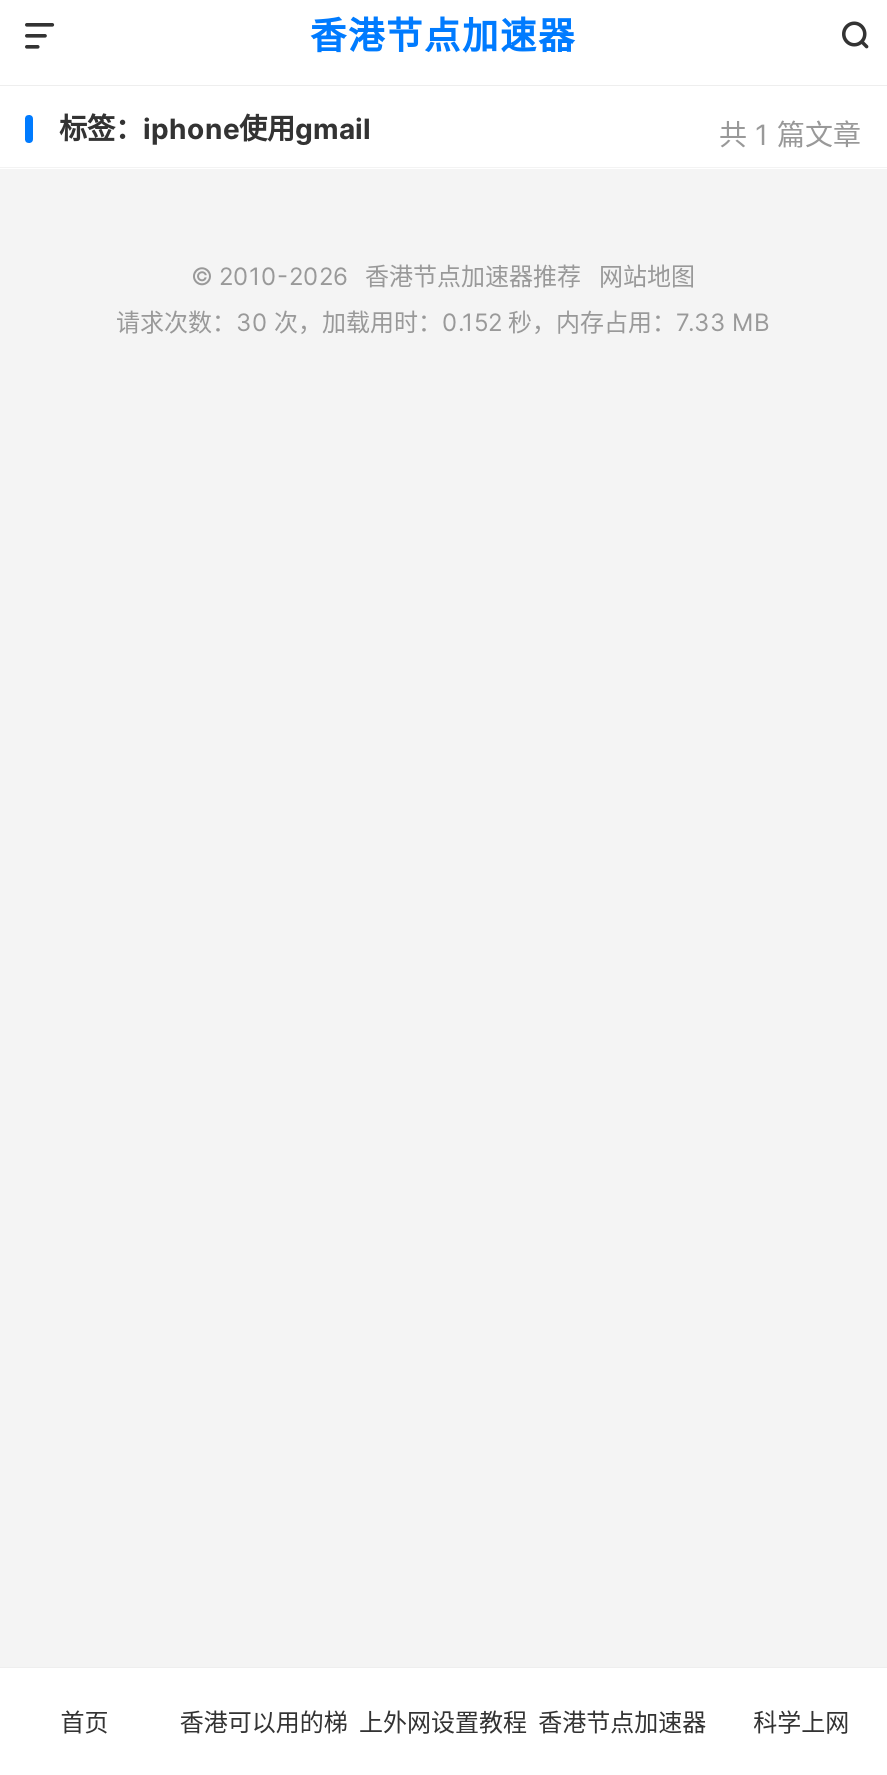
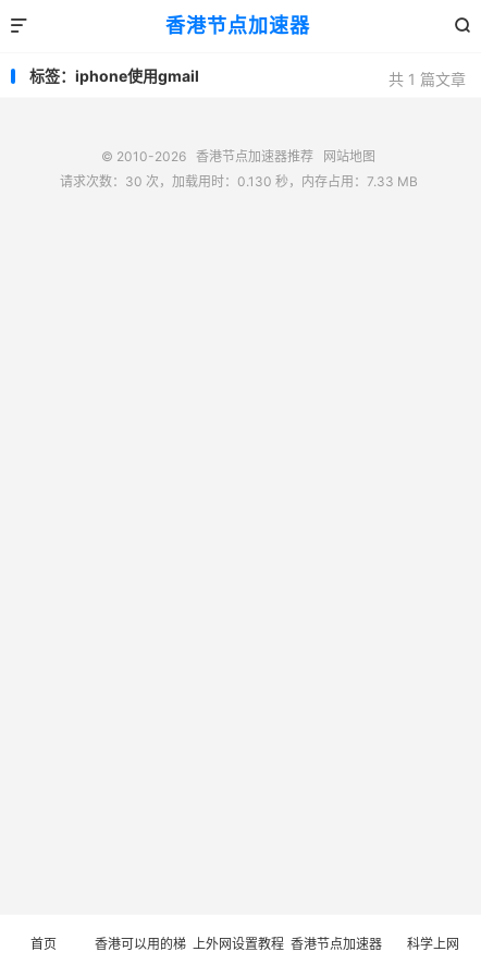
- 请求次数：30 次，加载用时：0.152 秒，内存占用：7.33 MB
+ 请求次数：30 次，加载用时：0.130 秒，内存占用：7.33 MB
